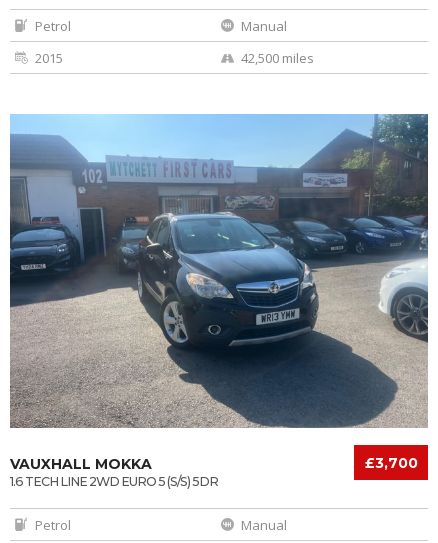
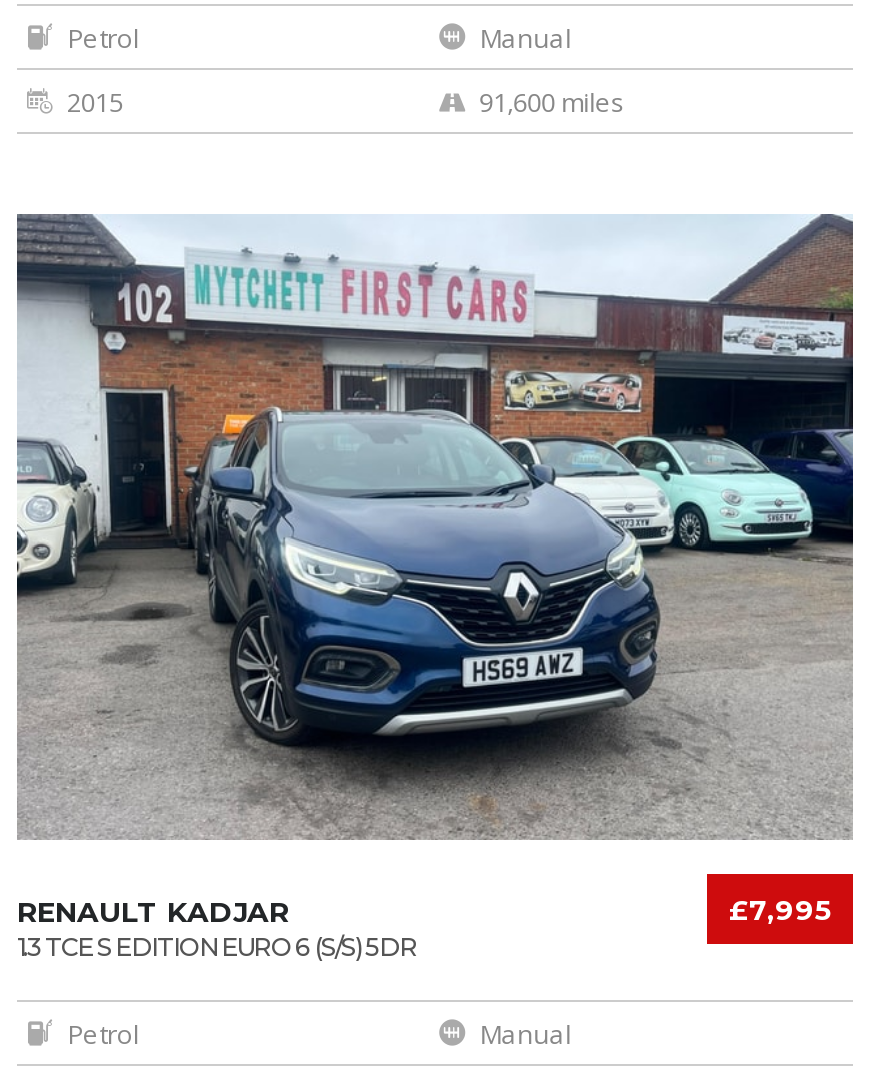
- 42,500 miles
+ 91,600 miles

- [image]
- £3,700
- VAUXHALL MOKKA
- 1.6 TECH LINE 2WD EURO 5 (S/S) 5DR
+ [image]
+ £7,995
+ RENAULT KADJAR
+ 1.3 TCE S EDITION EURO 6 (S/S) 5DR
